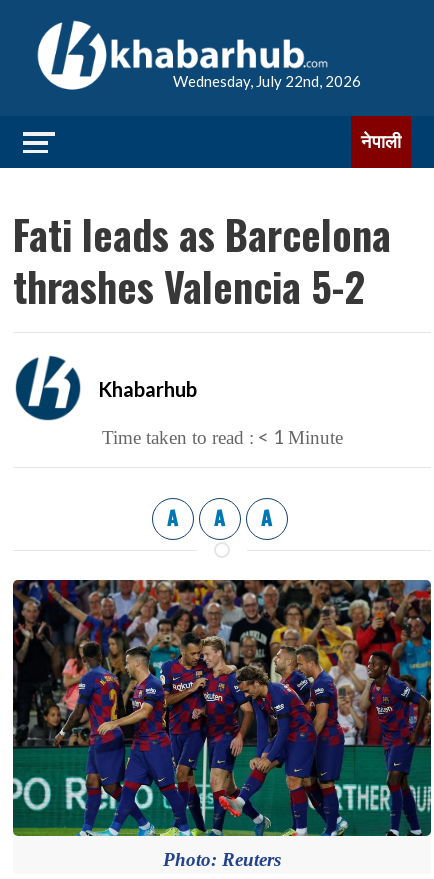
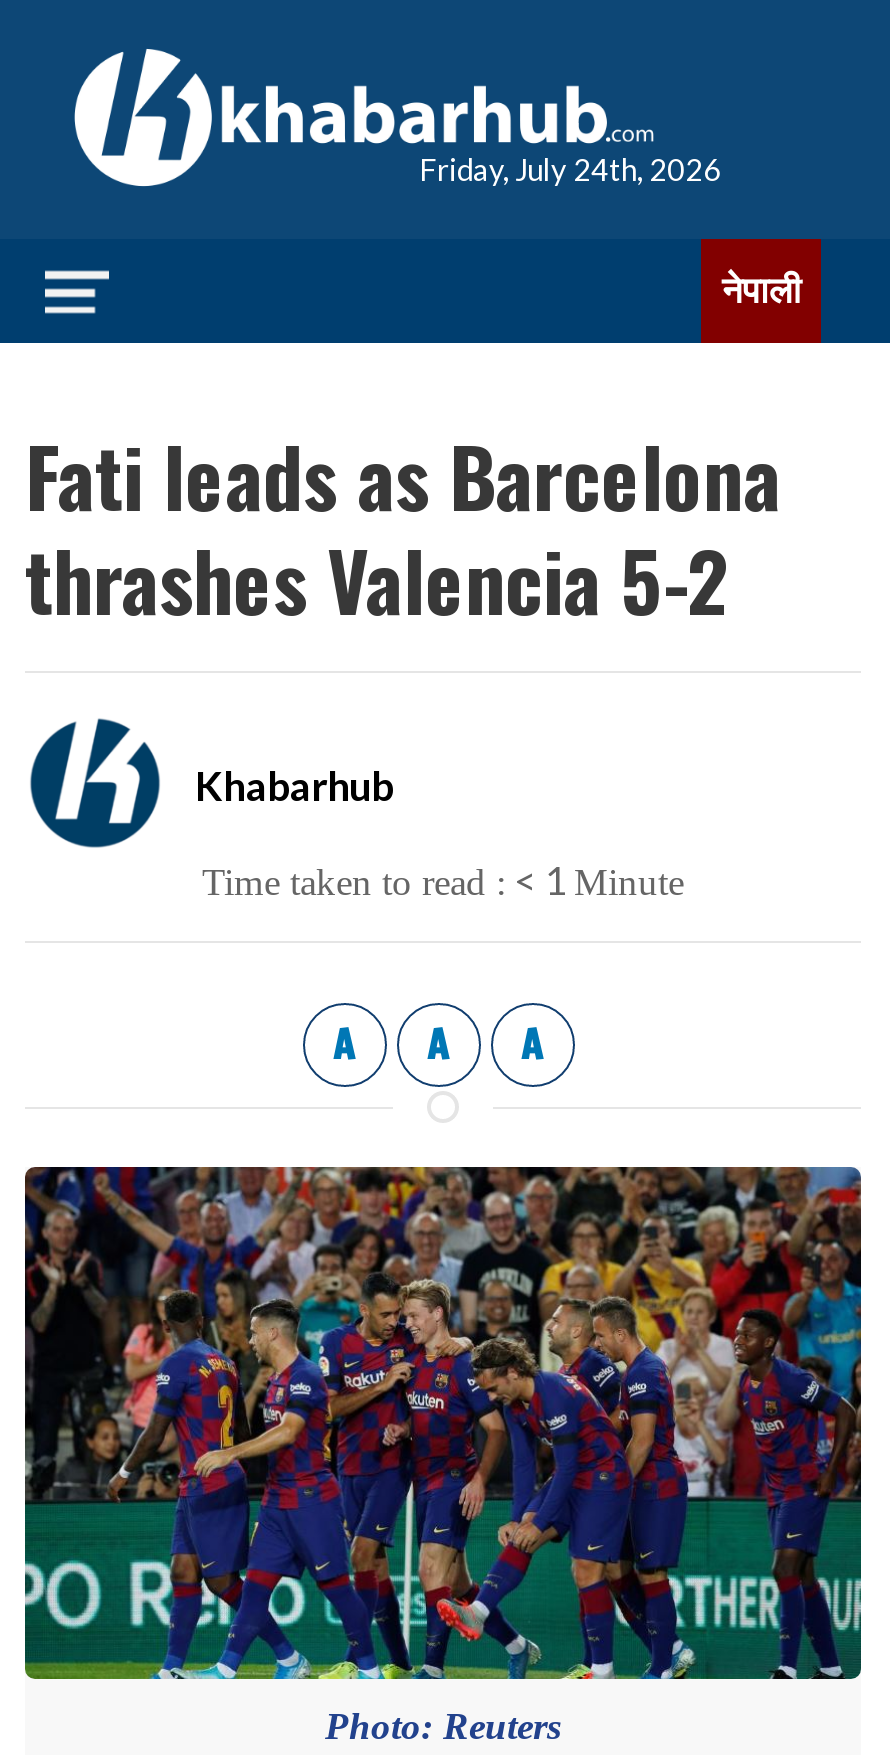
- Wednesday, July 22nd, 2026
+ Friday, July 24th, 2026
